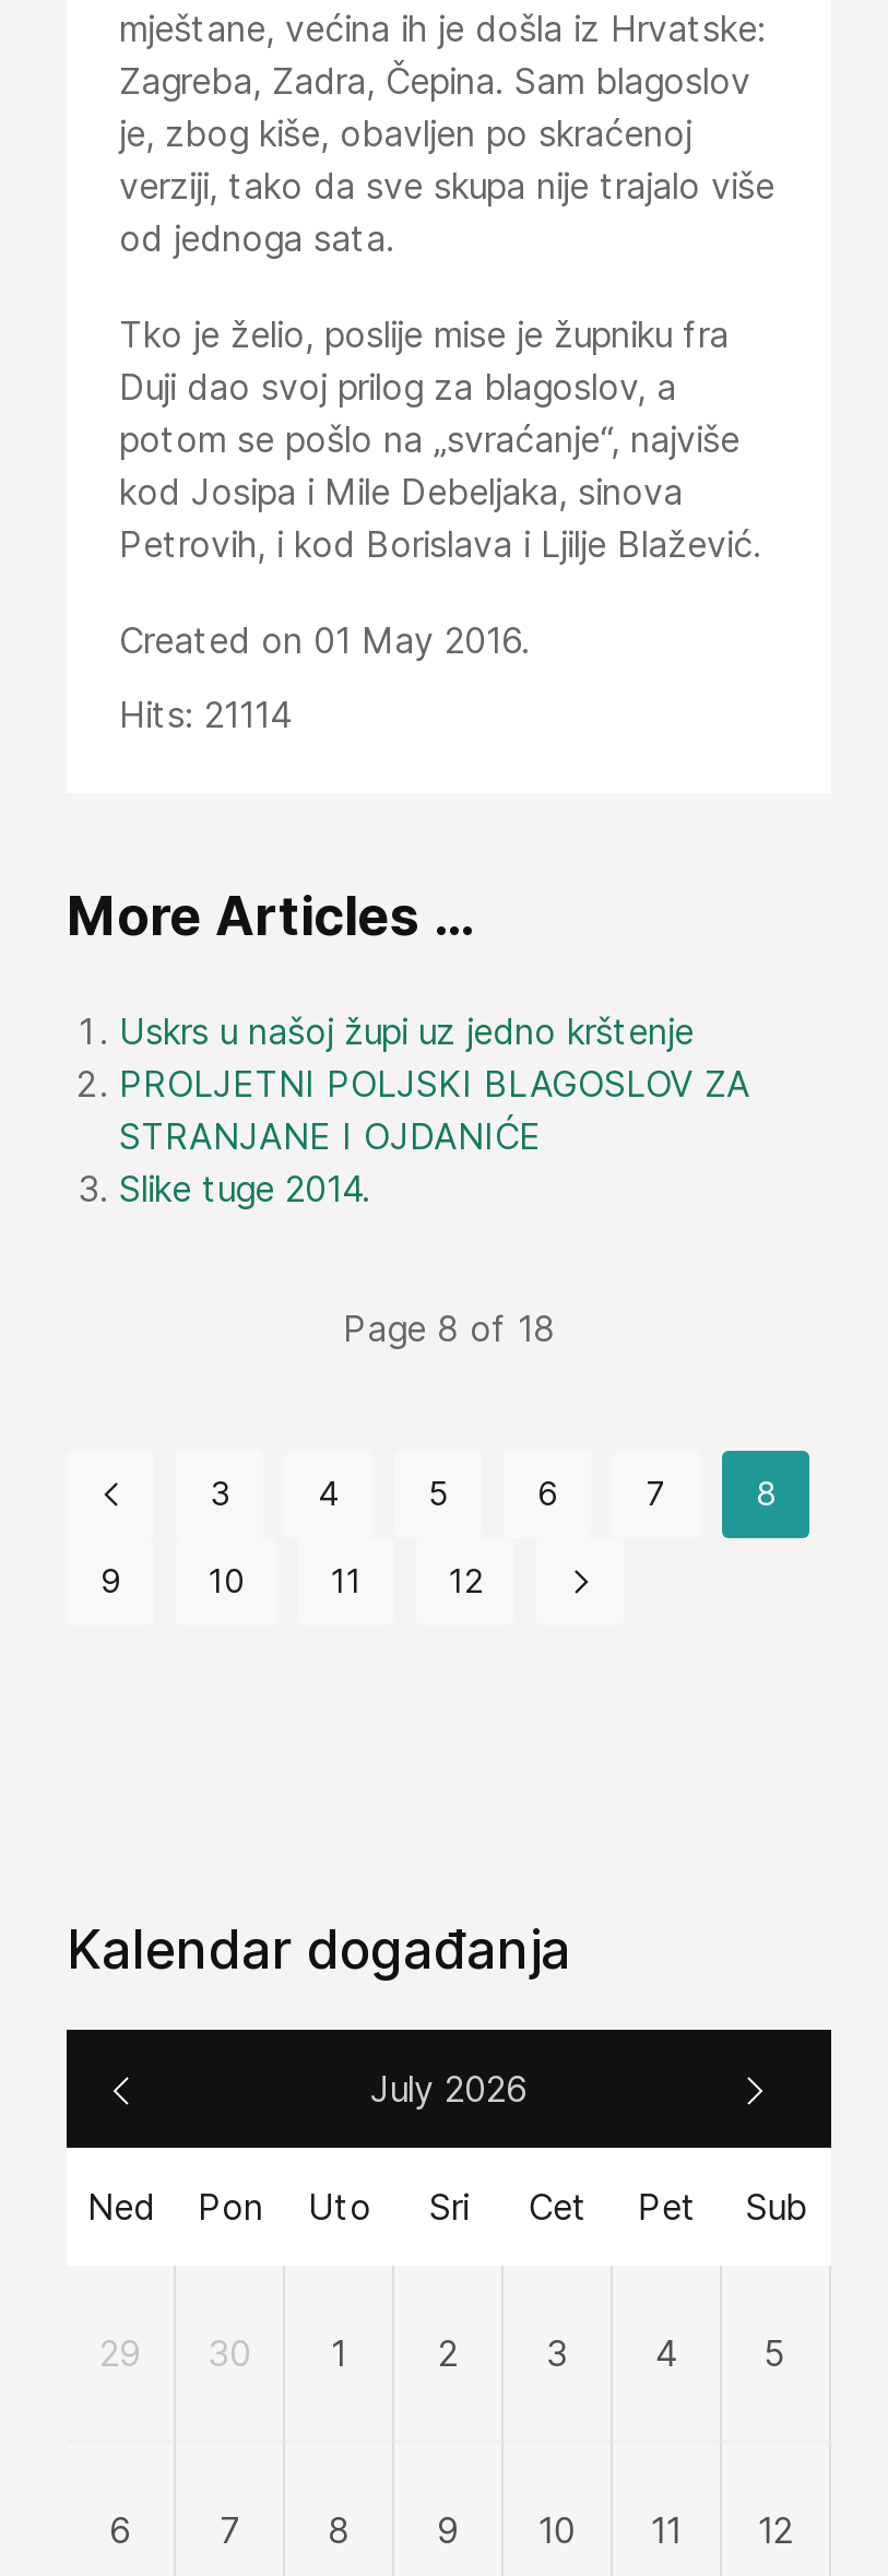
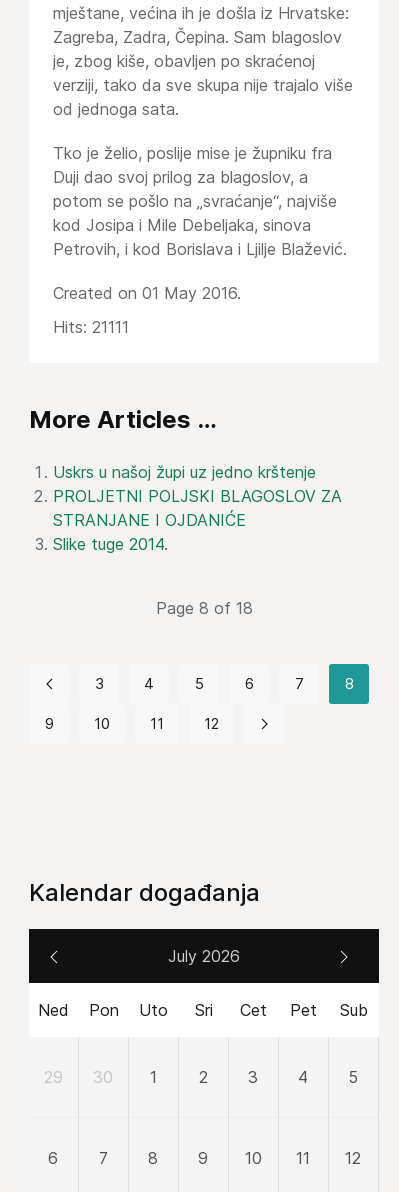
- Hits: 21114
+ Hits: 21111
